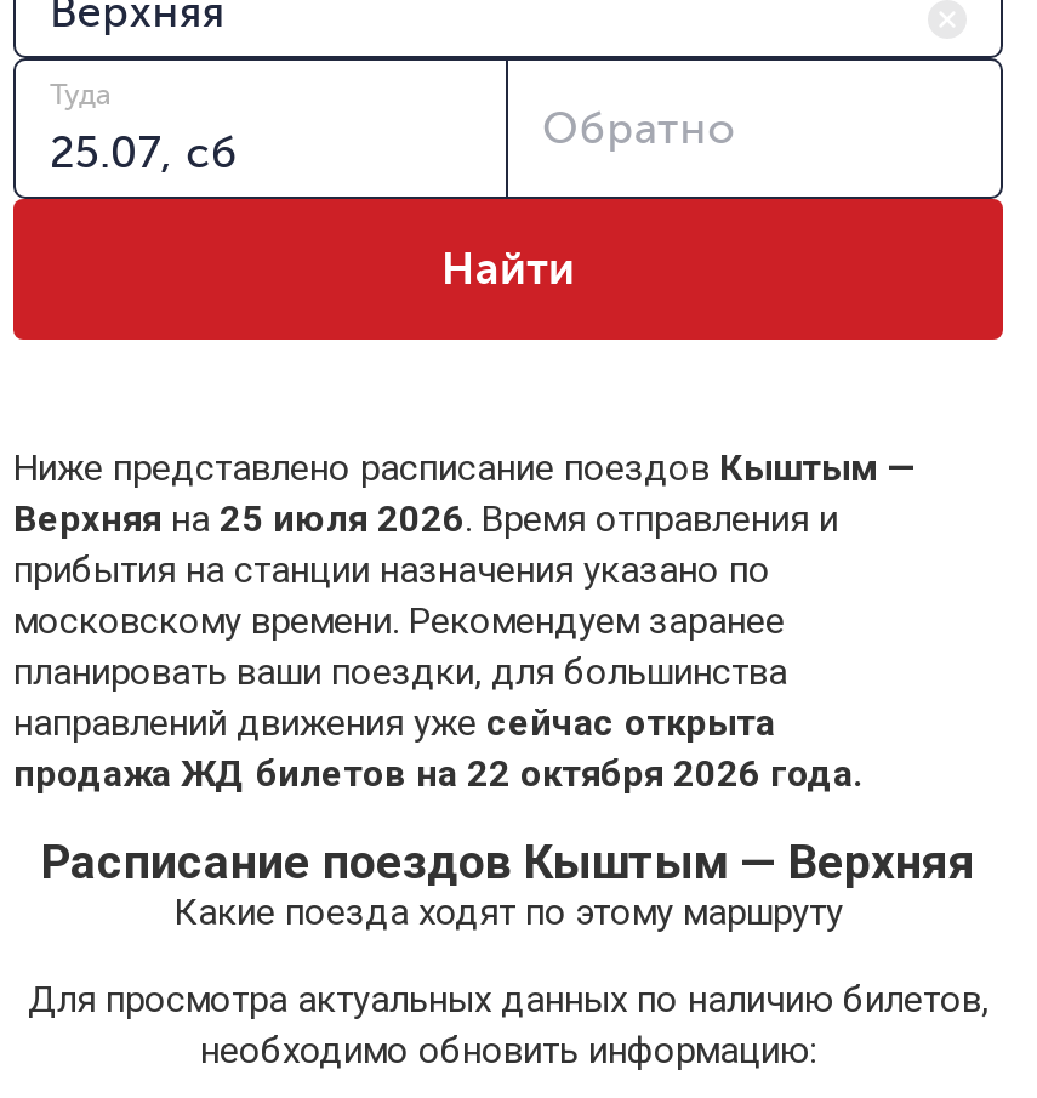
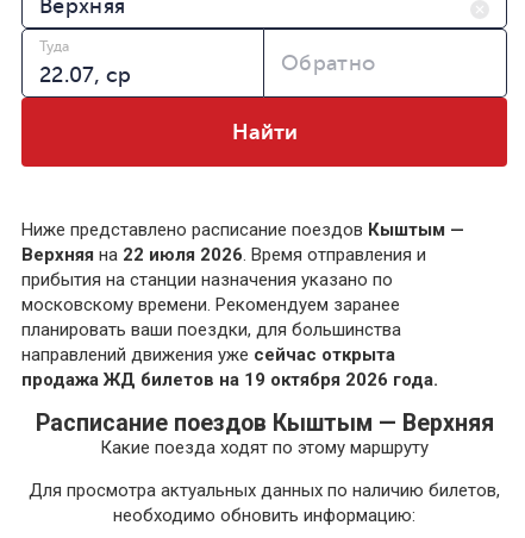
- Верхняя на 25 июля 2026. Время отправления и
+ Верхняя на 22 июля 2026. Время отправления и

- продажа ЖД билетов на 22 октября 2026 года.
+ продажа ЖД билетов на 19 октября 2026 года.
